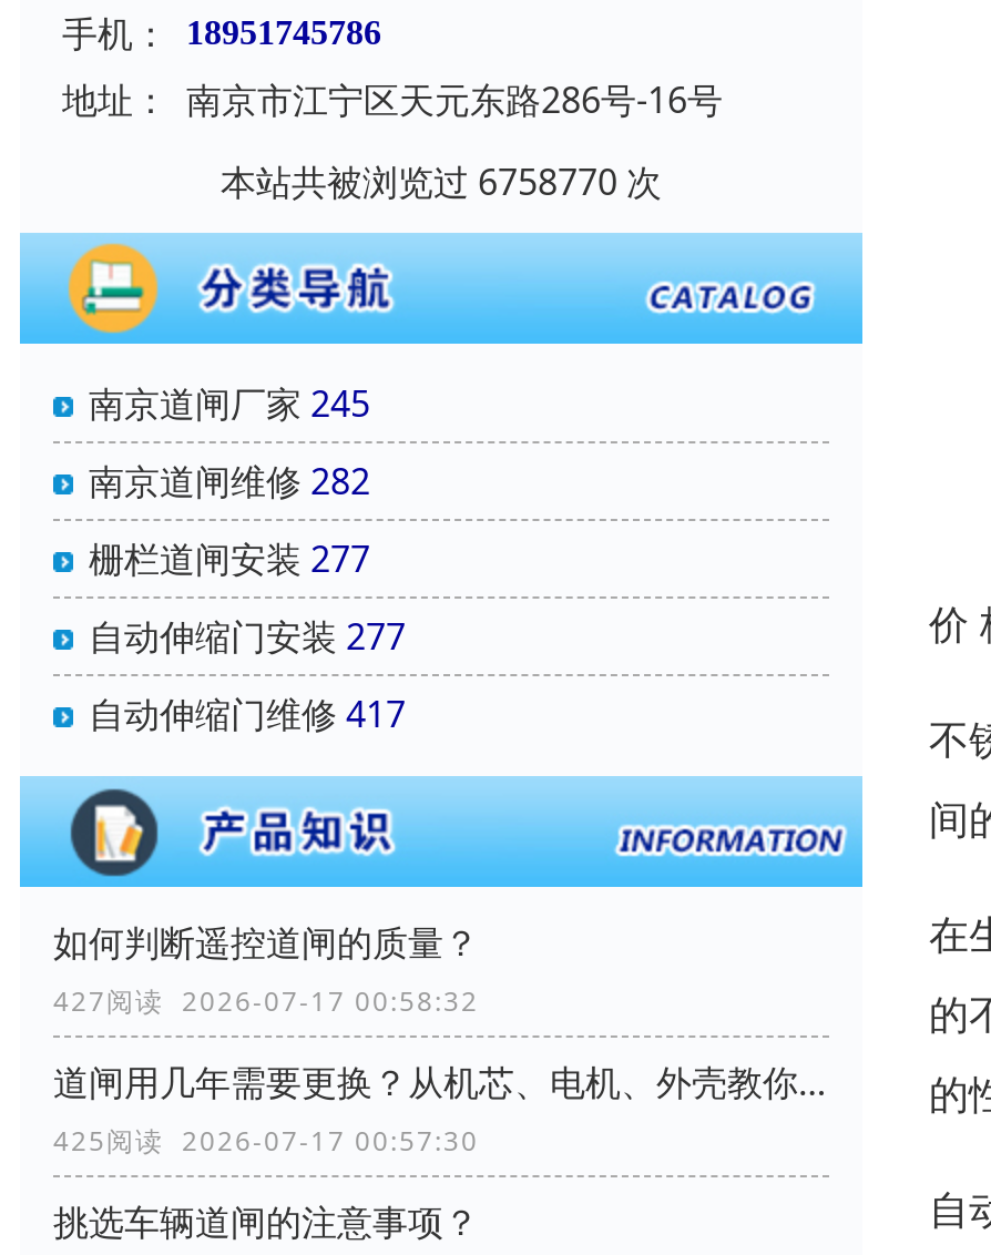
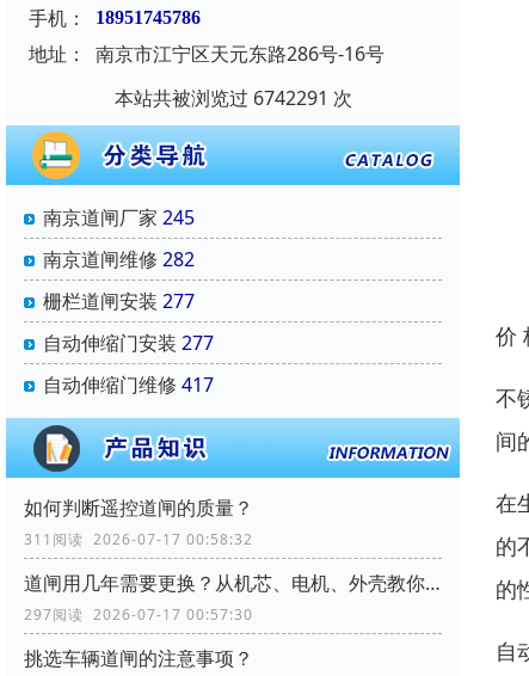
- 本站共被浏览过 6758770 次
+ 本站共被浏览过 6742291 次

- 427阅读 2026-07-17 00:58:32
+ 311阅读 2026-07-17 00:58:32

- 425阅读 2026-07-17 00:57:30
+ 297阅读 2026-07-17 00:57:30
